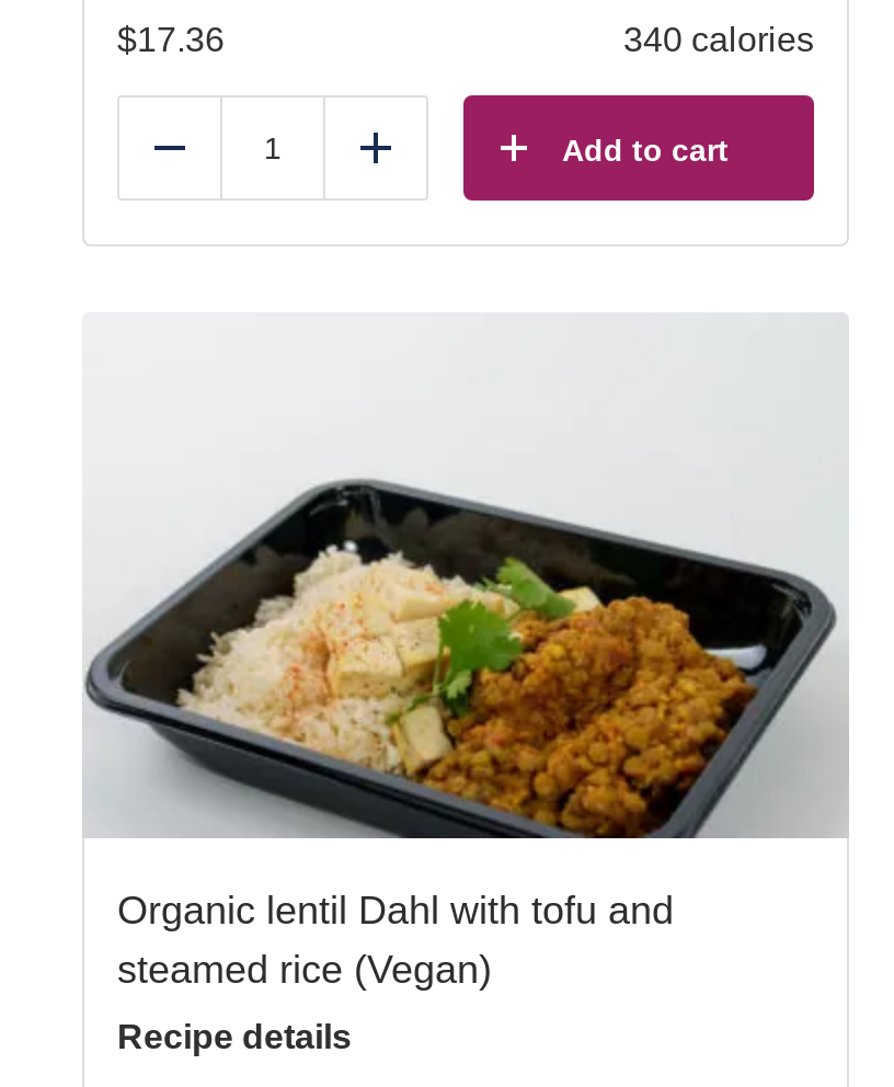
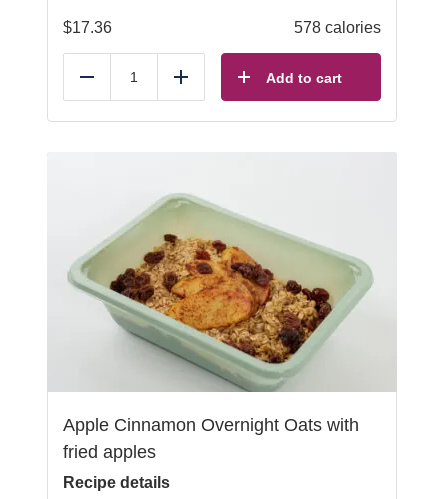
- 340 calories
+ 578 calories

- [image]
- Organic lentil Dahl with tofu and
- steamed rice (Vegan)
+ [image]
+ Apple Cinnamon Overnight Oats with
+ fried apples
